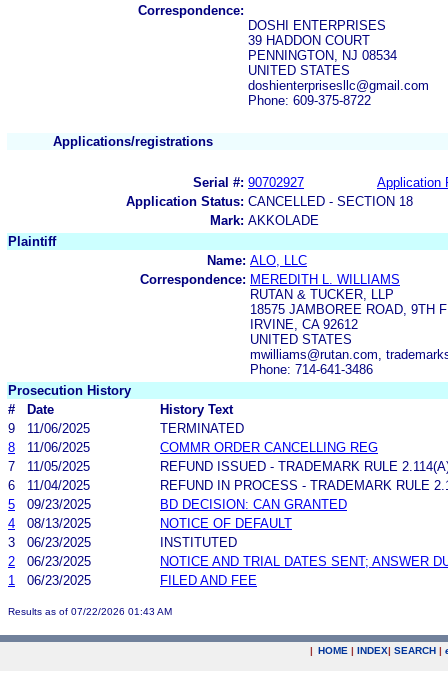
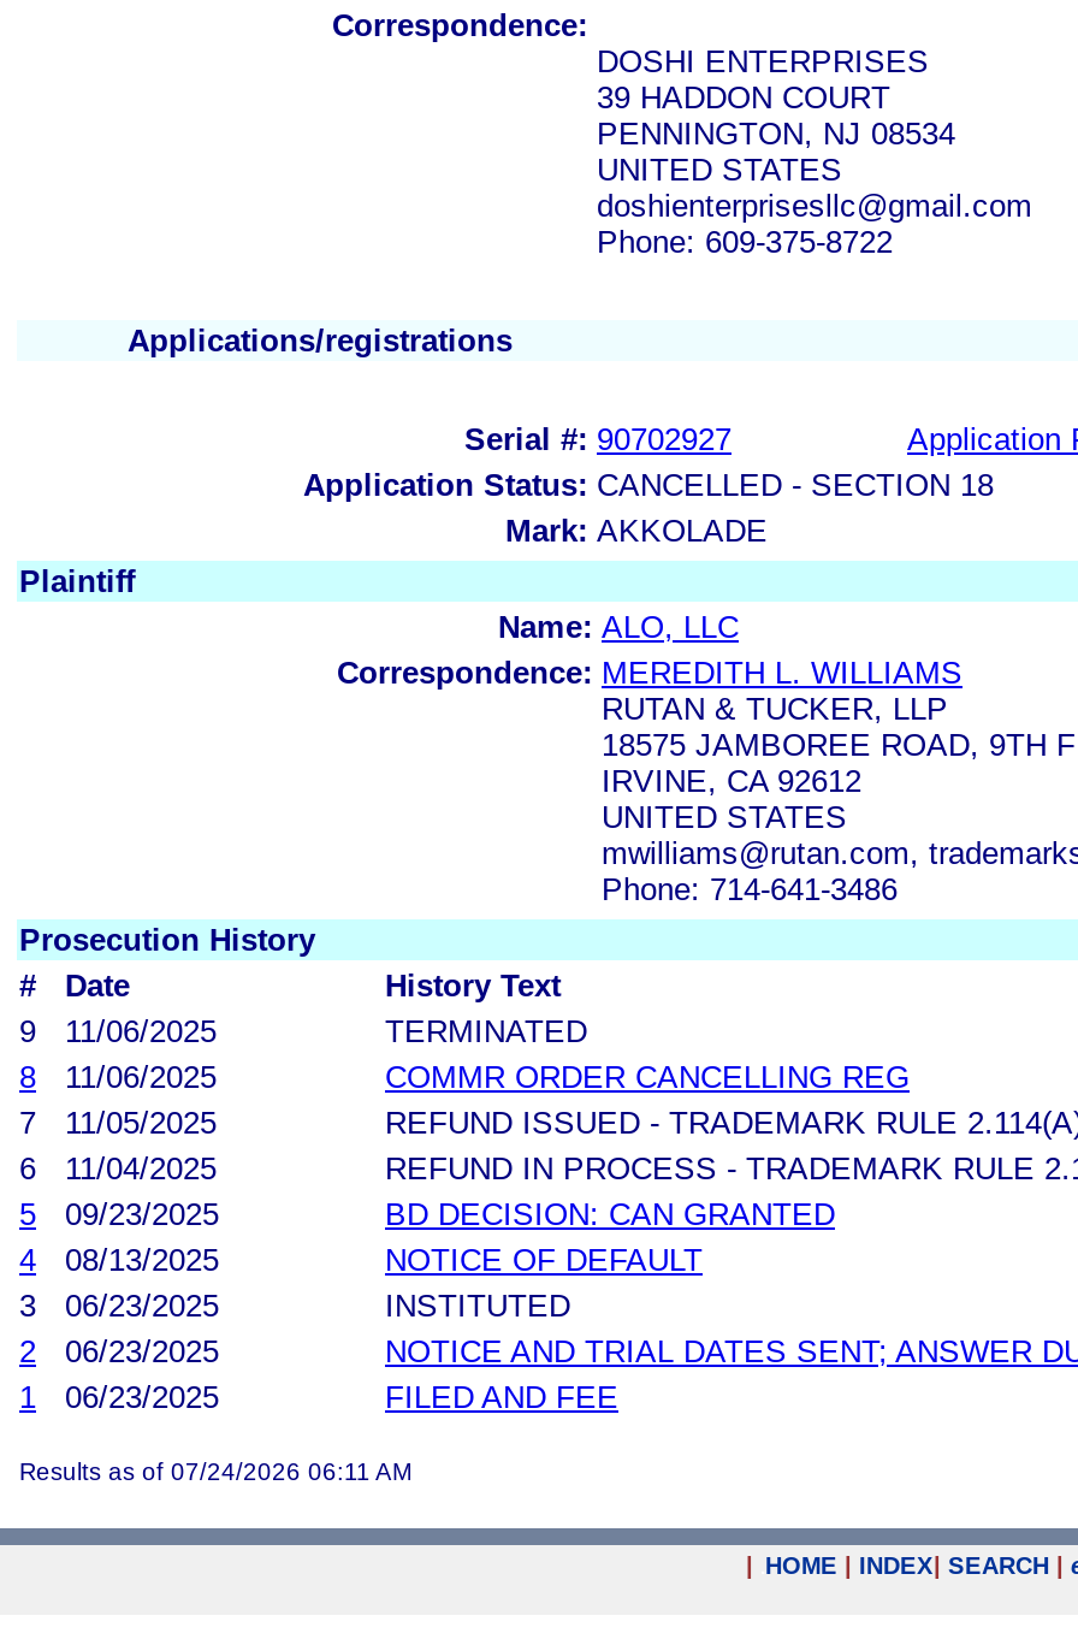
- Results as of 07/22/2026 01:43 AM
+ Results as of 07/24/2026 06:11 AM
